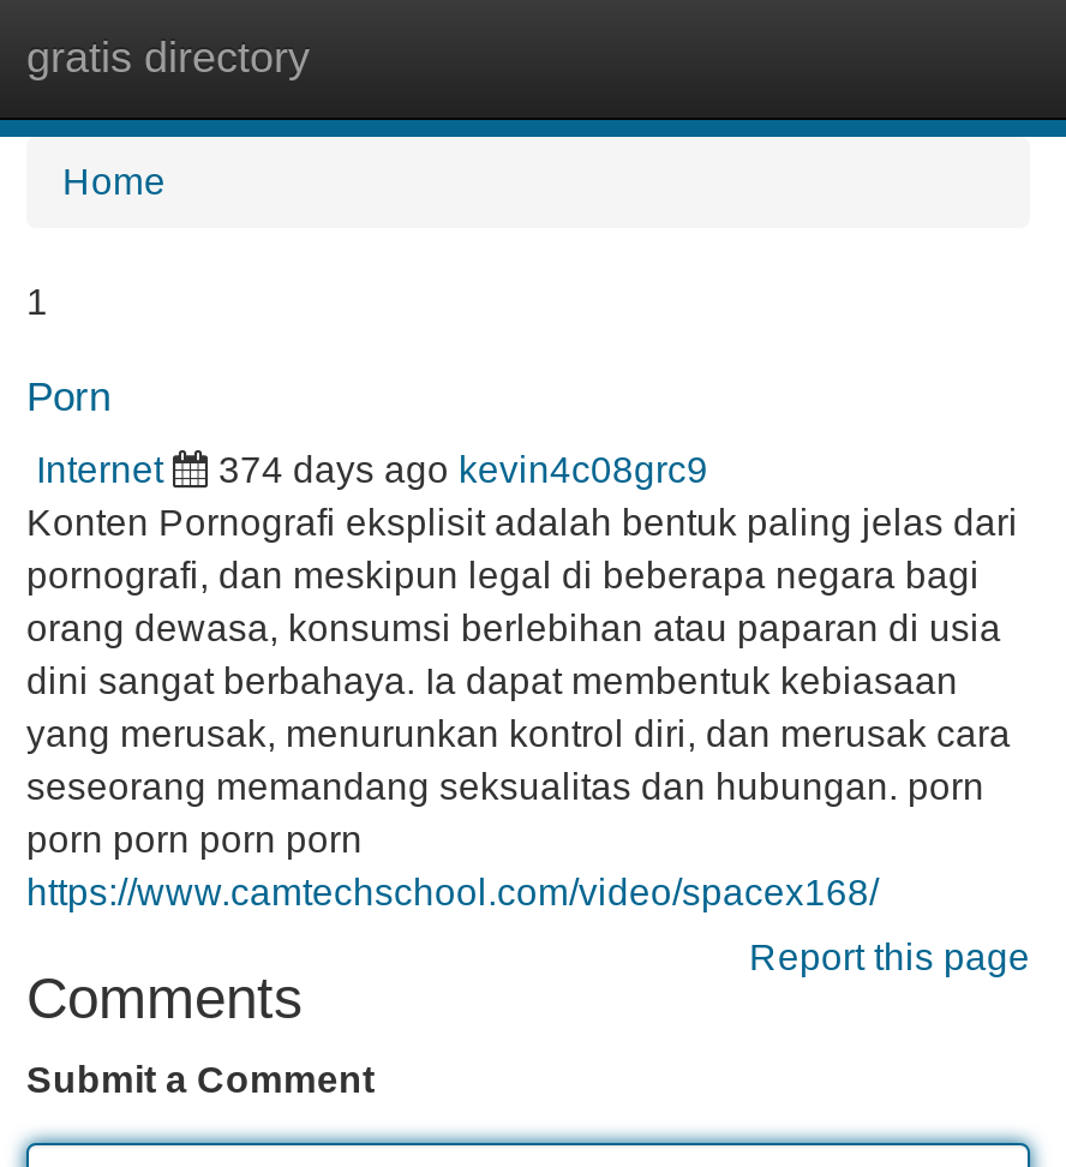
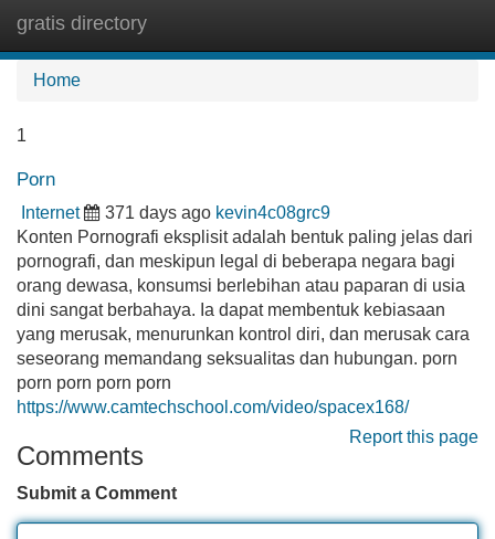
- 374 days ago kevin4c08grc9
+ 371 days ago kevin4c08grc9
